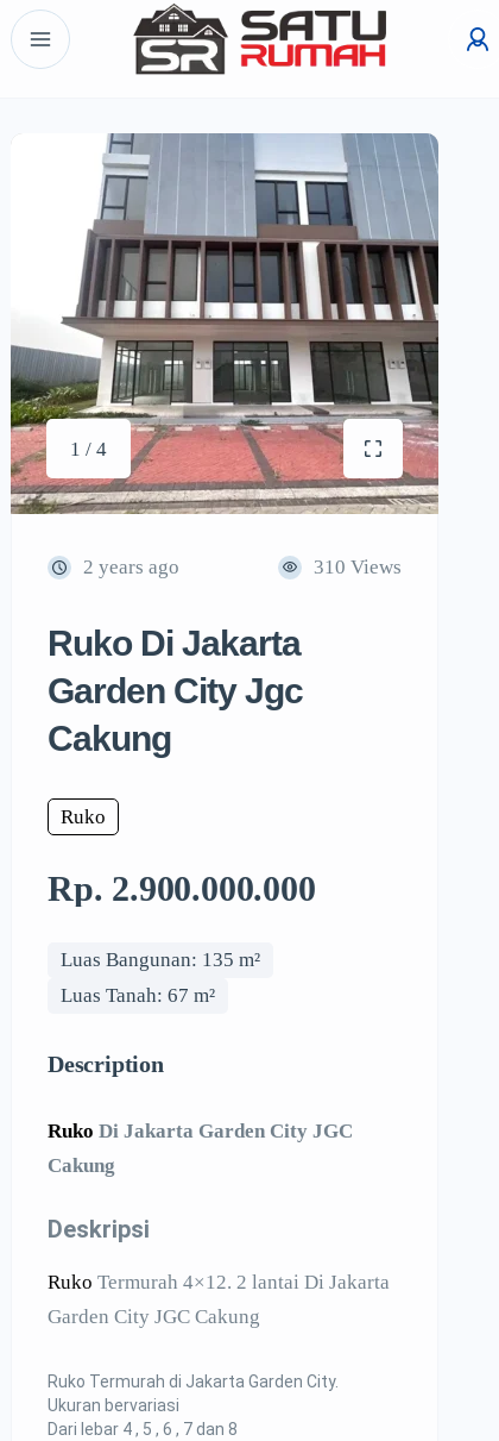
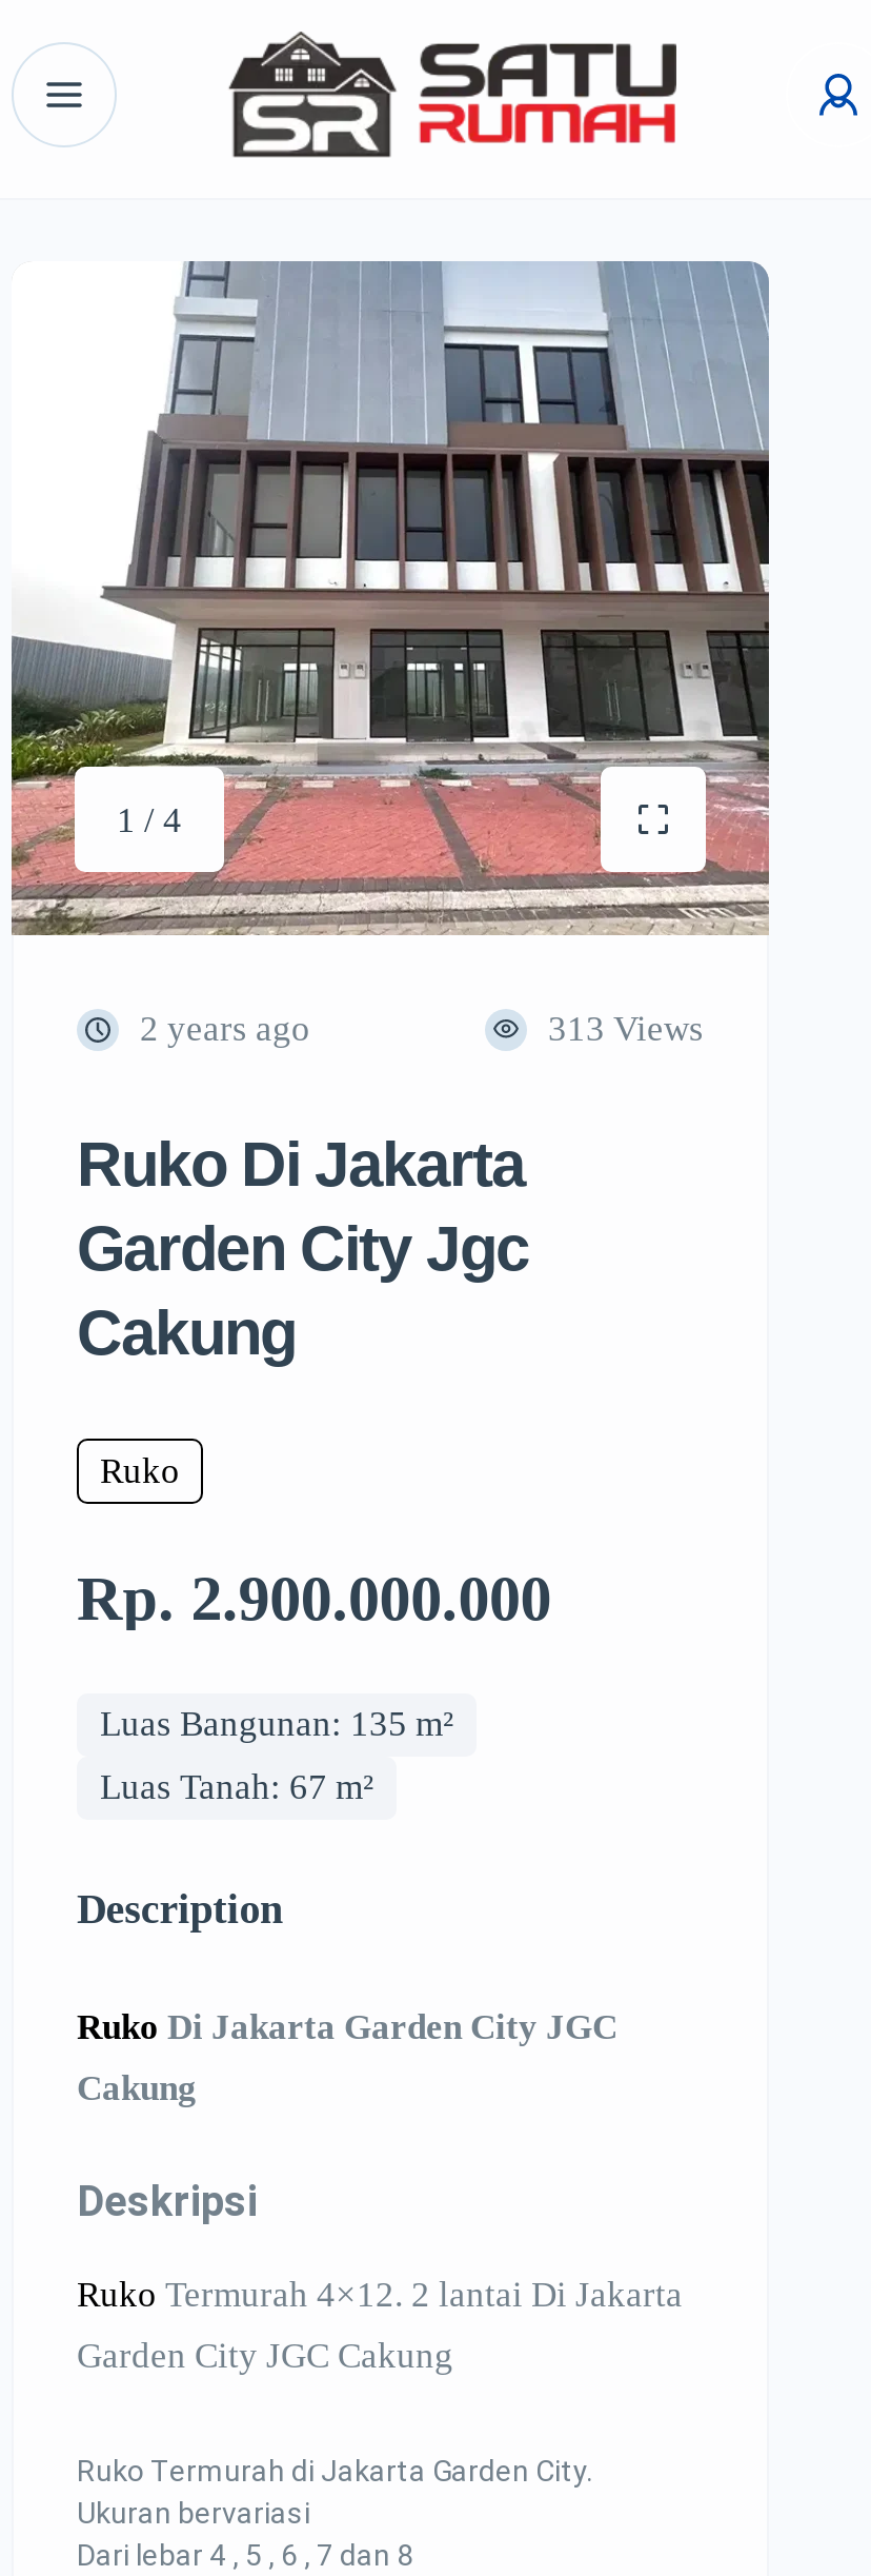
- 310 Views
+ 313 Views
